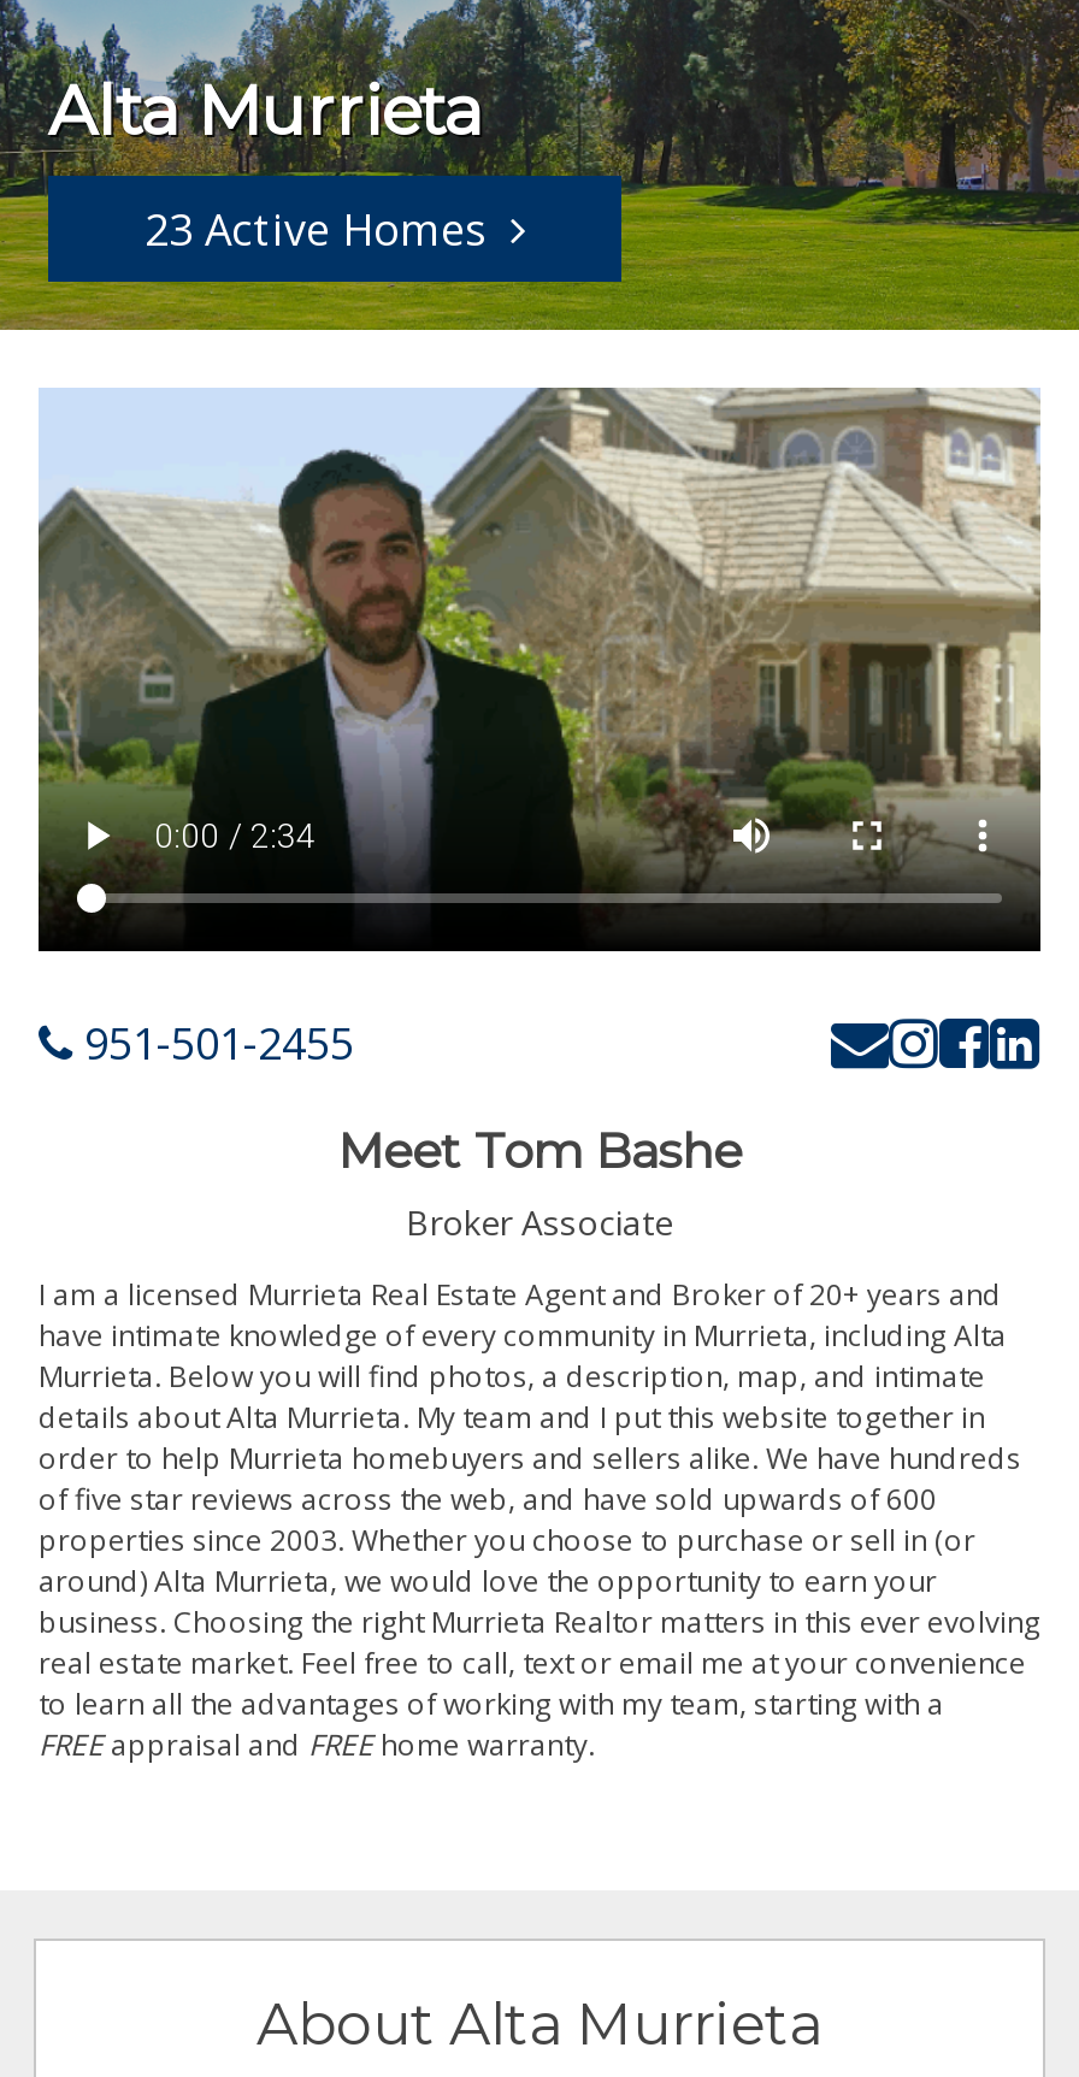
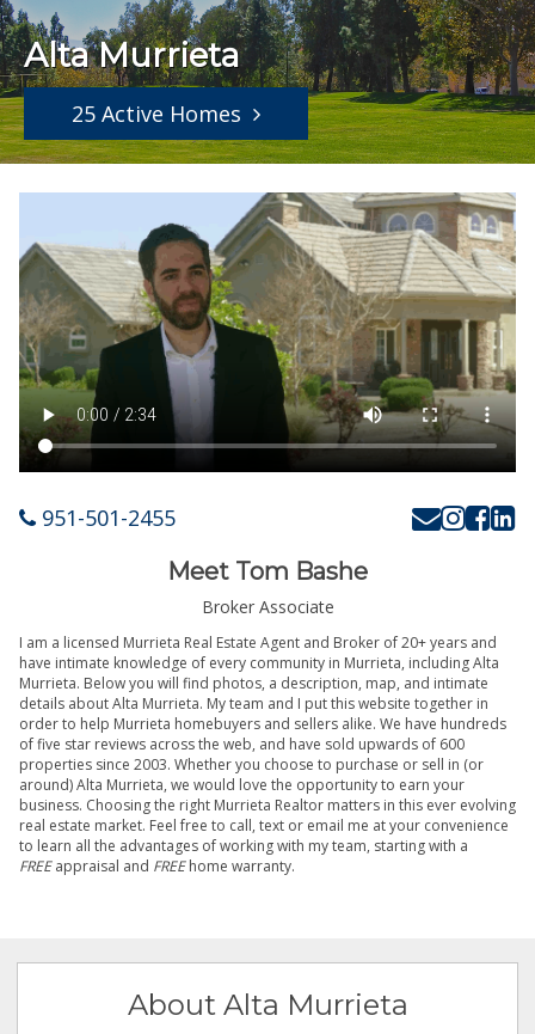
- 23 Active Homes
+ 25 Active Homes
